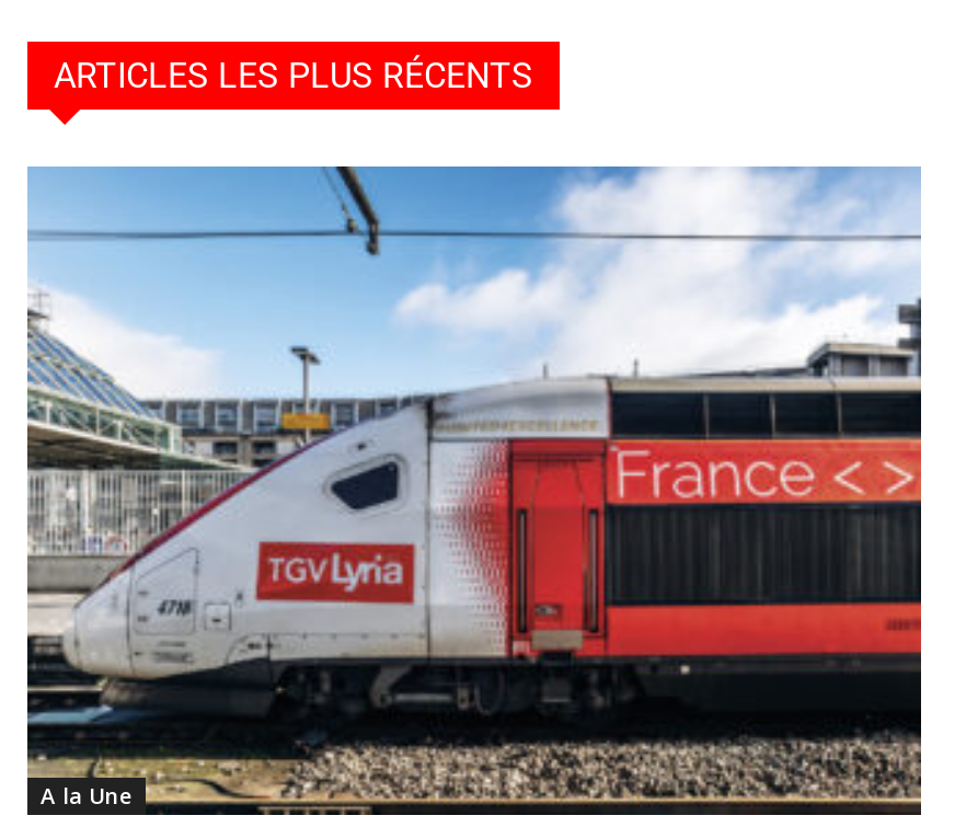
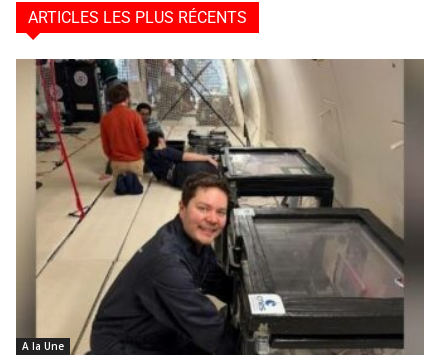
- [image]
+ [image]
